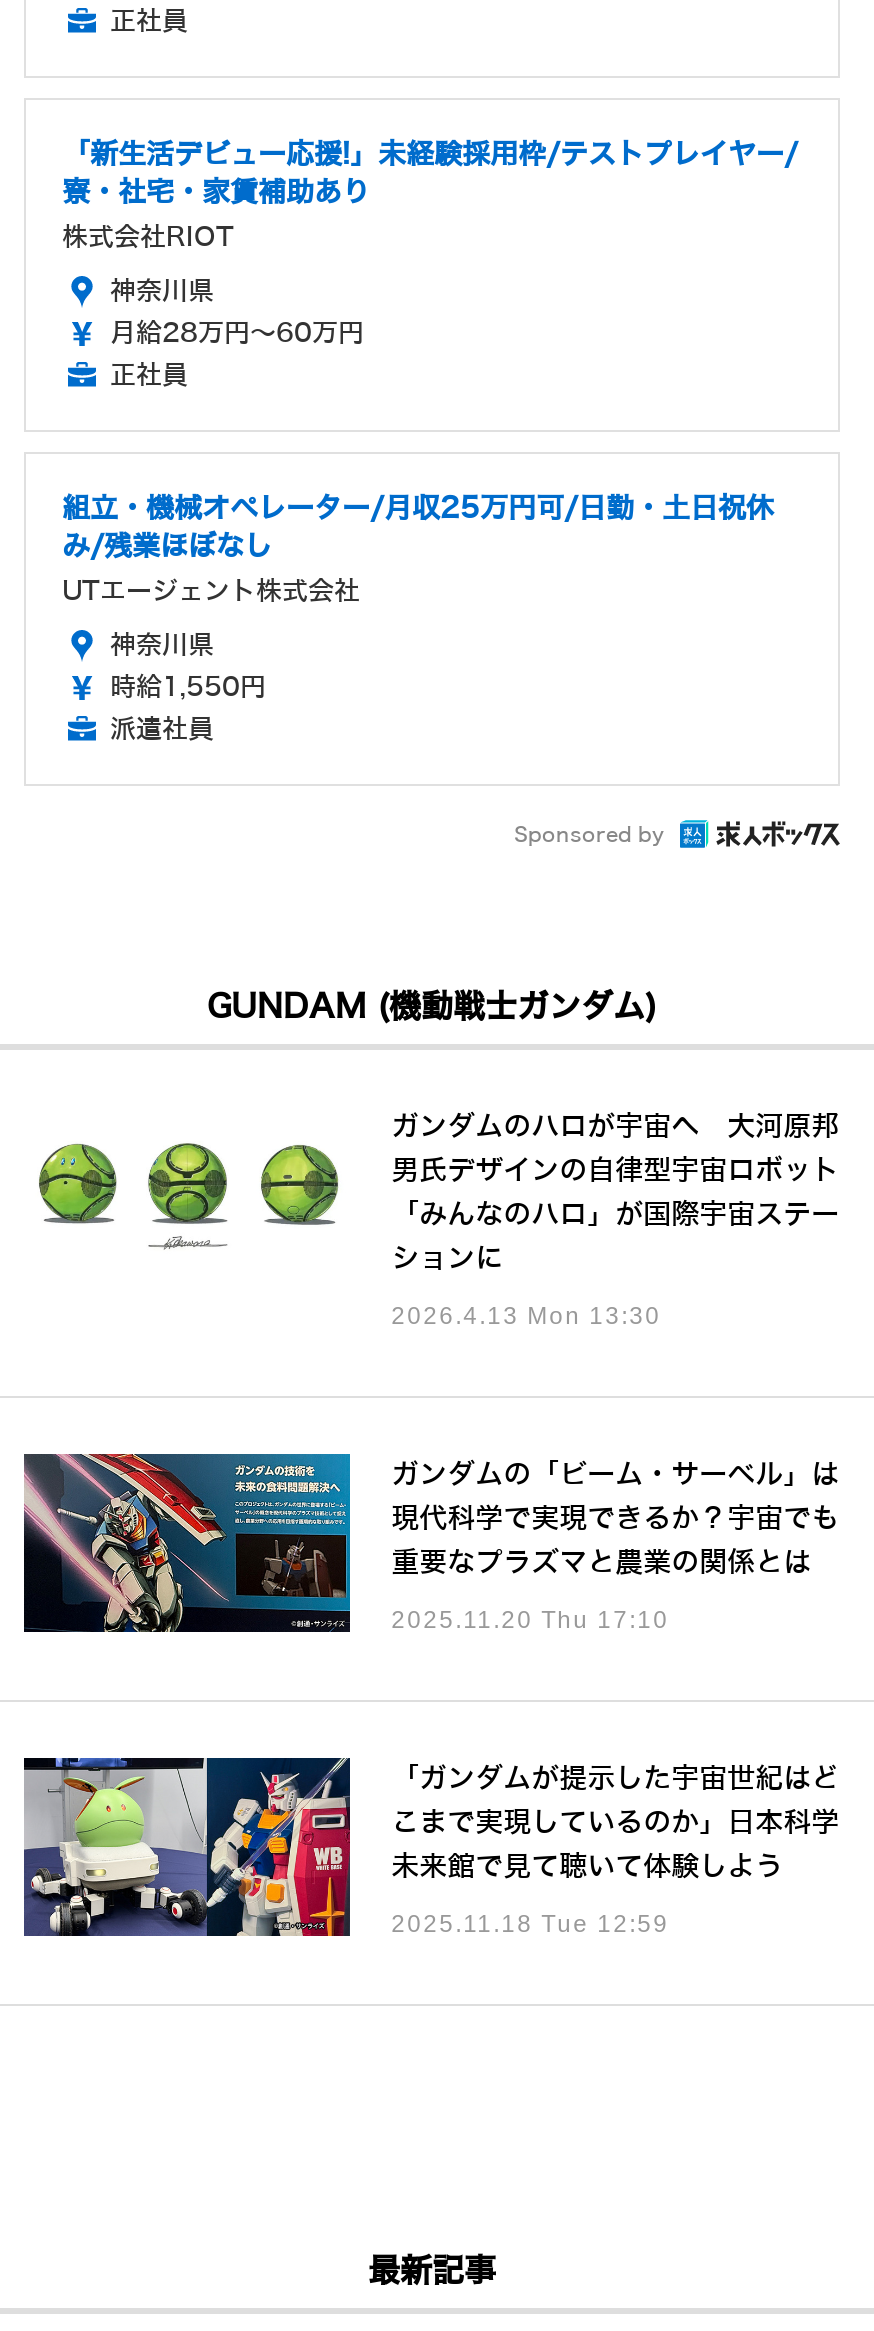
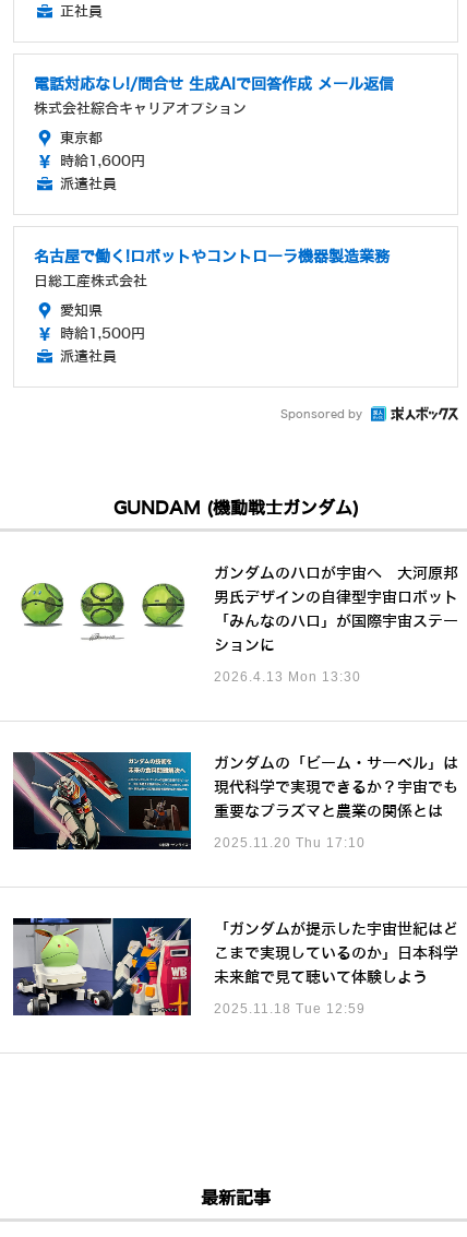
- 「新生活デビュー応援!」未経験採用枠/テストプレイヤー/
- 寮・社宅・家賃補助あり
+ 電話対応なし!/問合せ 生成AIで回答作成 メール返信

- 株式会社RIOT
+ 株式会社綜合キャリアオプション

- 神奈川県
- 月給28万円～60万円
- 正社員
+ 東京都
+ 時給1,600円
+ 派遣社員

- 組立・機械オペレーター/月収25万円可/日勤・土日祝休
- み/残業ほぼなし
+ 名古屋で働く!ロボットやコントローラ機器製造業務

- UTエージェント株式会社
+ 日総工産株式会社

- 神奈川県
- 時給1,550円
+ 愛知県
+ 時給1,500円
